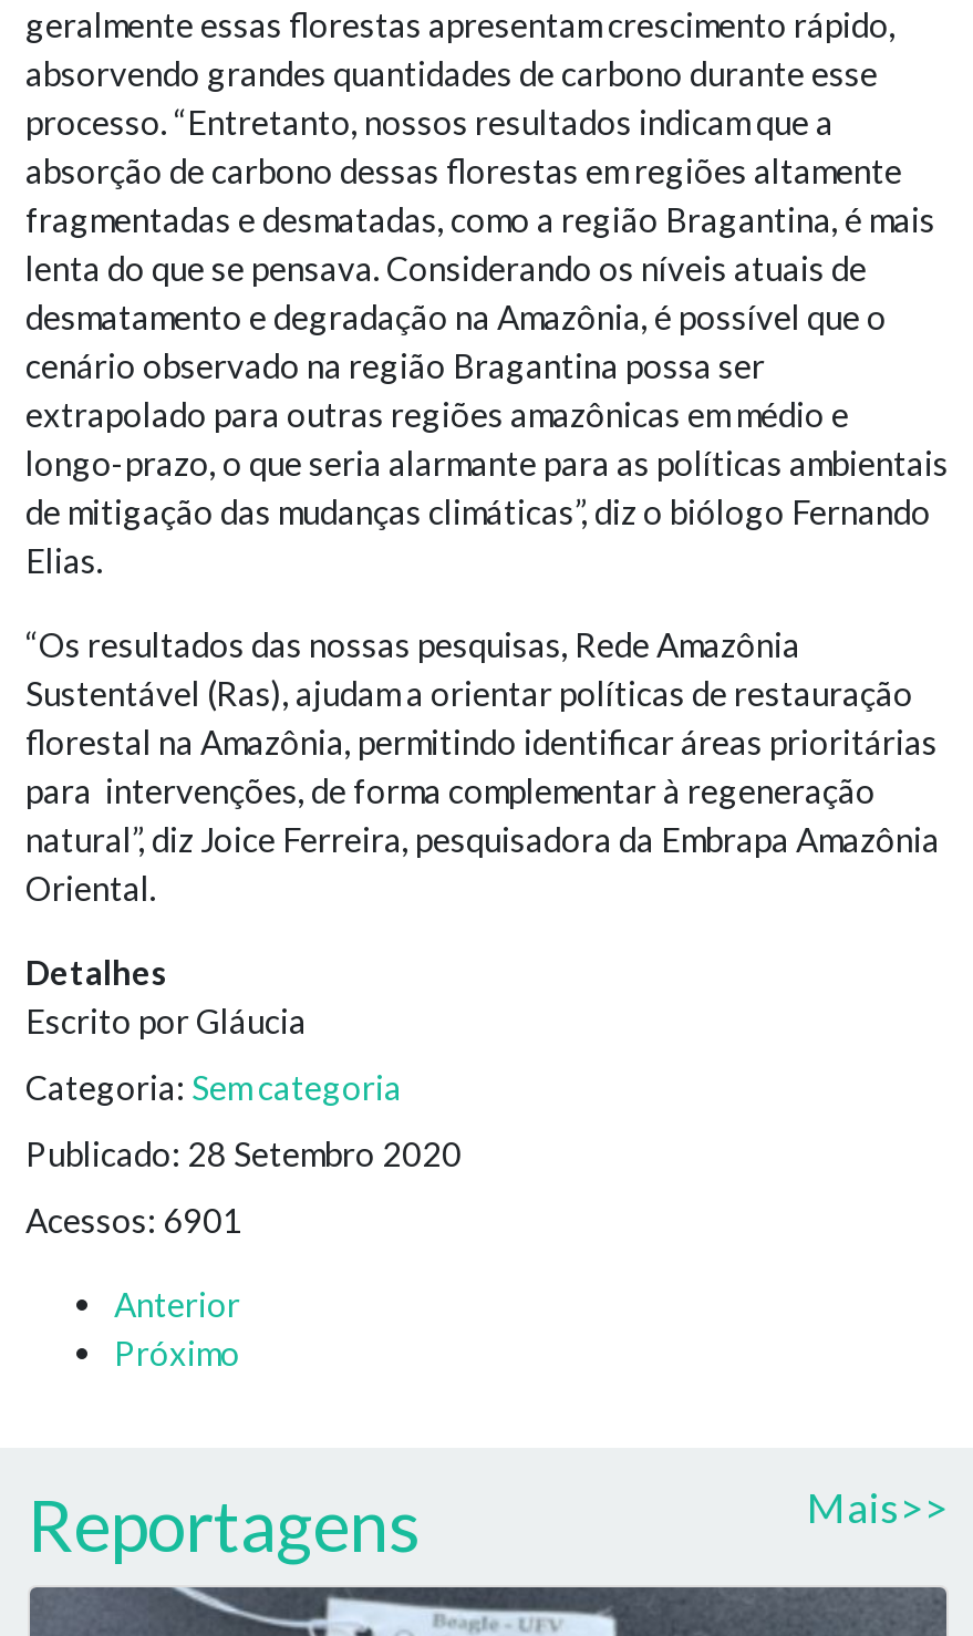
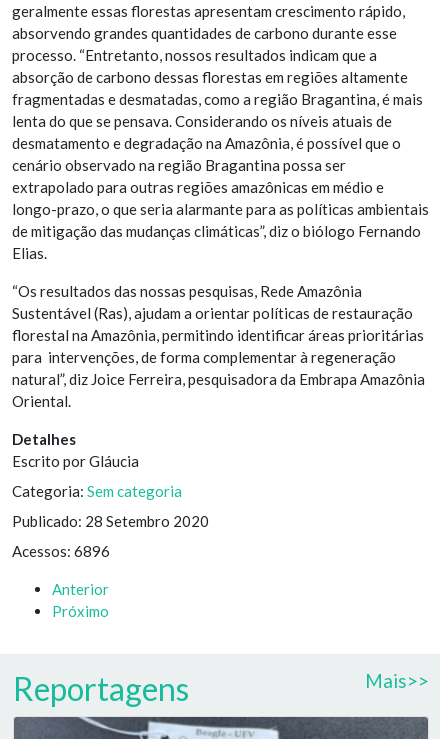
- Acessos: 6901
+ Acessos: 6896
